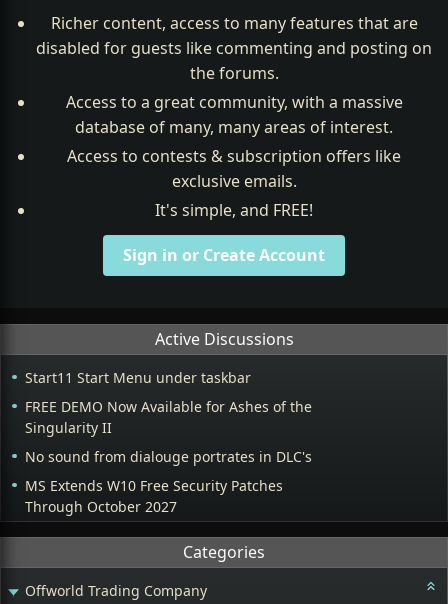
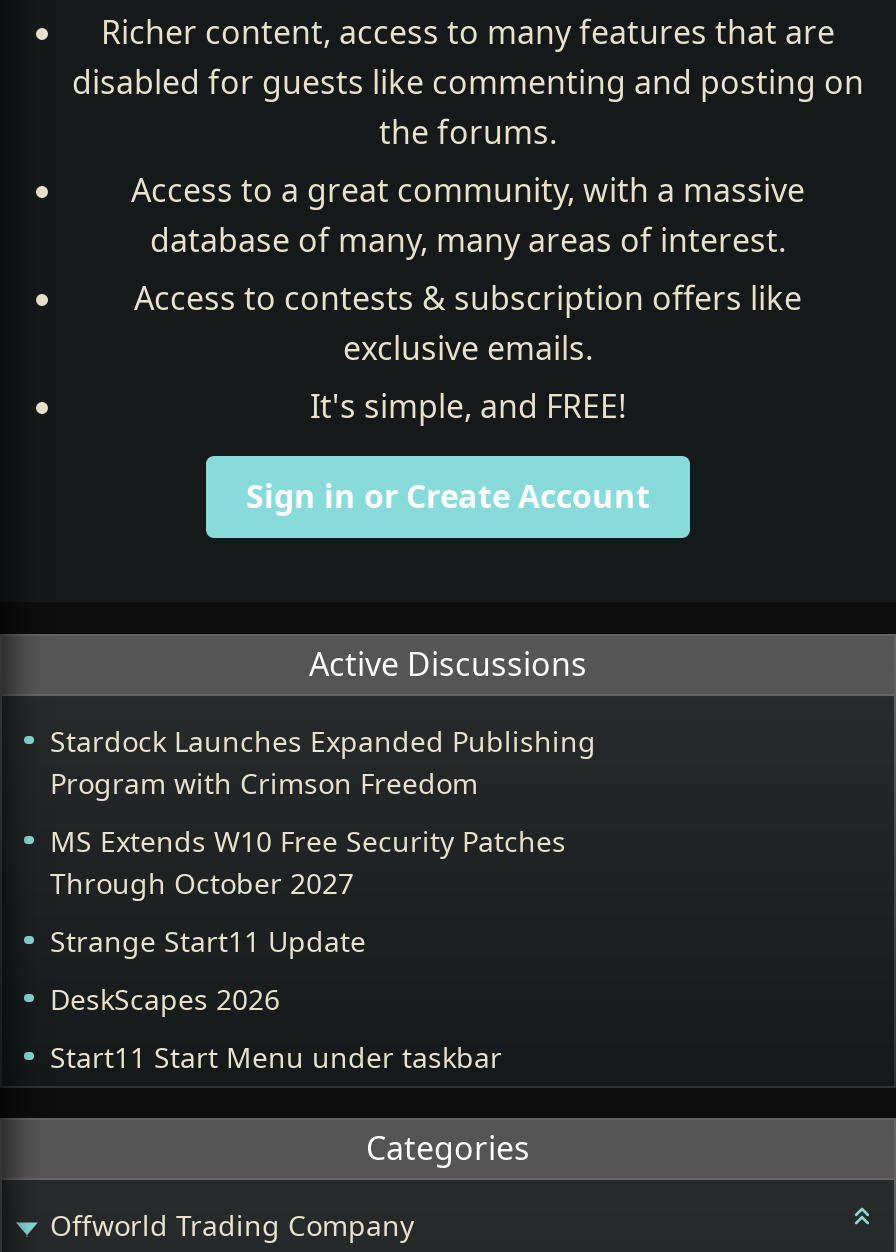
moved down: Start11 Start Menu under taskbar

- FREE DEMO Now Available for Ashes of the
- Singularity II
- No sound from dialouge portrates in DLC's
+ Stardock Launches Expanded Publishing
+ Program with Crimson Freedom

moved up: MS Extends W10 Free Security Patches | Through October 2027

+ Strange Start11 Update
+ DeskScapes 2026
